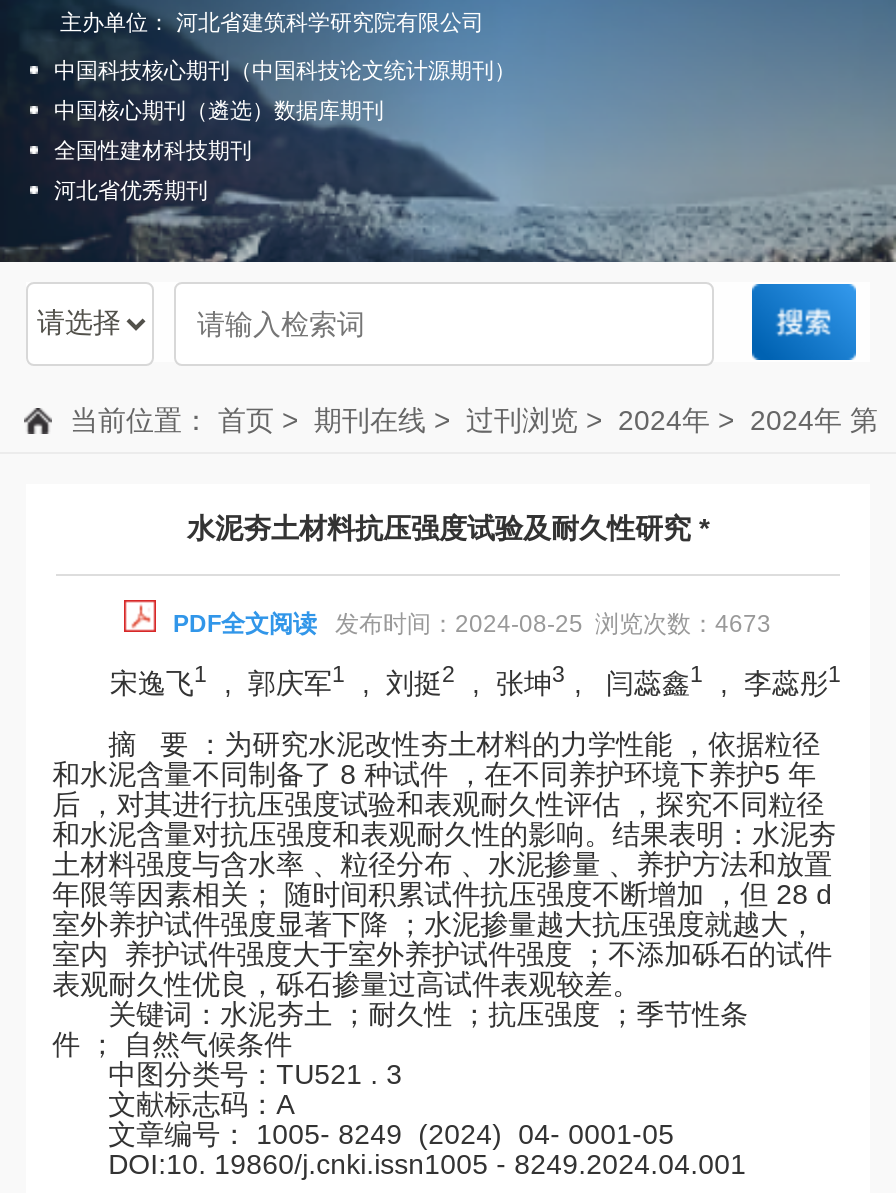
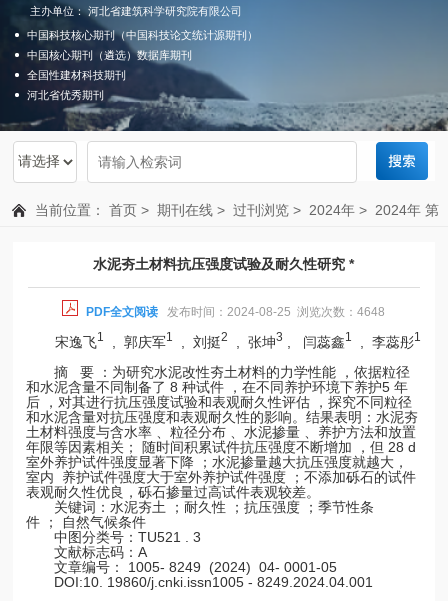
- PDF全文阅读发布时间：2024-08-25 浏览次数：4673
+ PDF全文阅读发布时间：2024-08-25 浏览次数：4648
